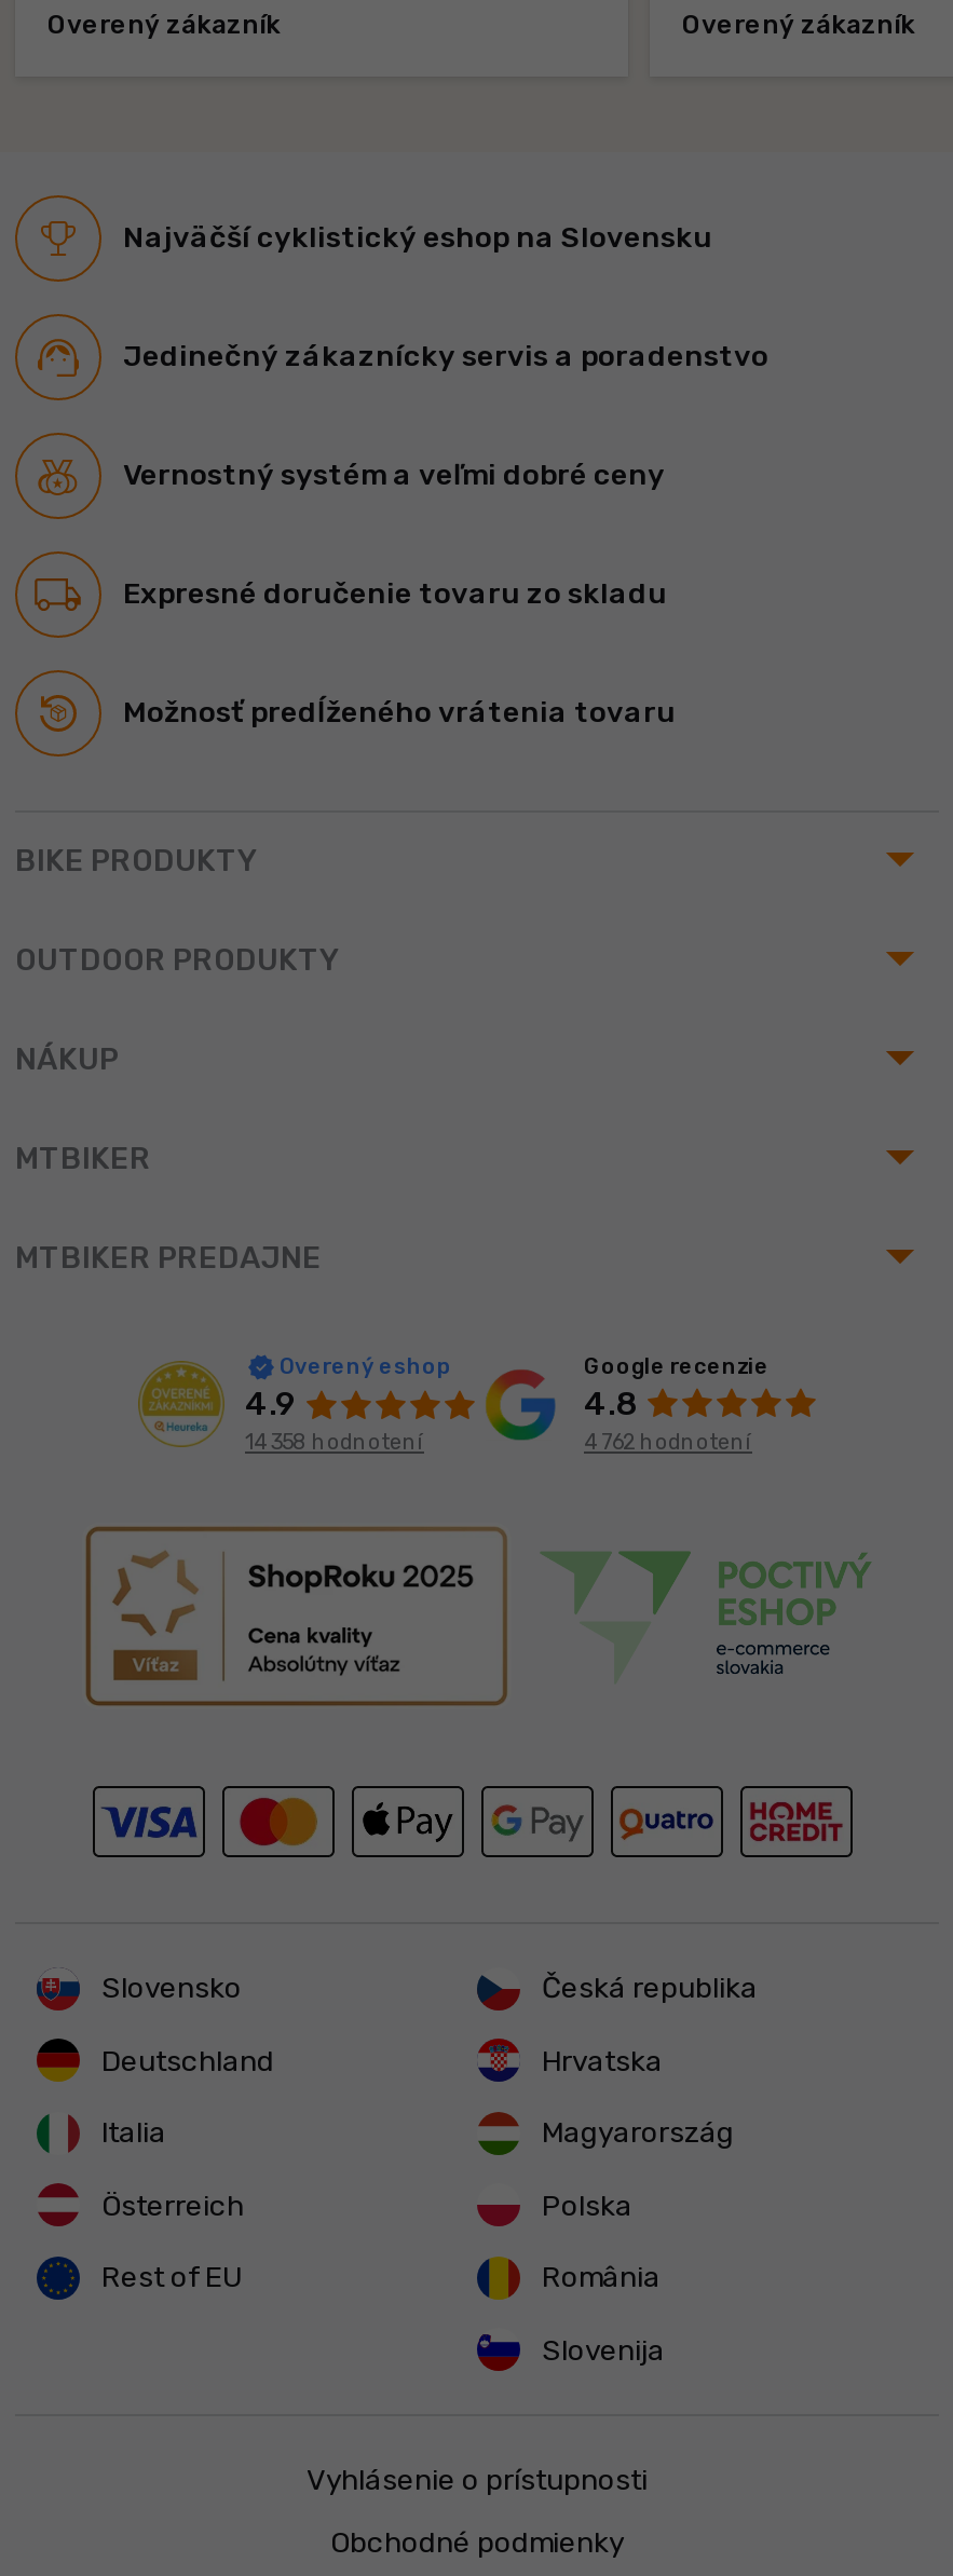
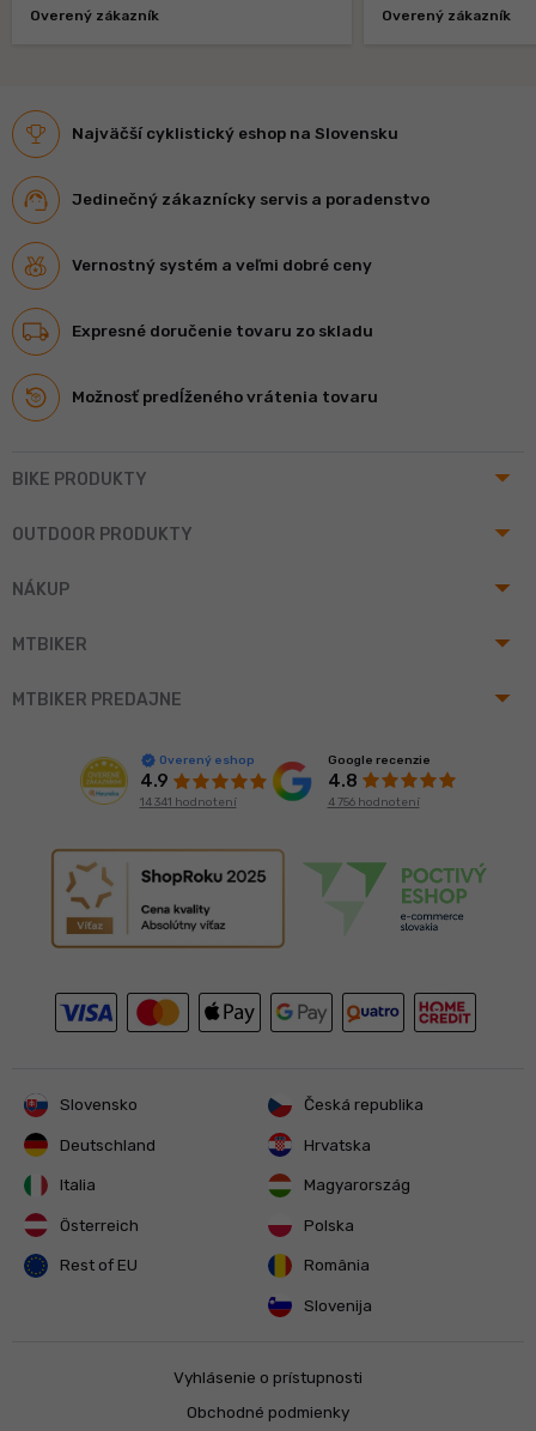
- 14 358 hodnotení
+ 14 341 hodnotení

- 4 762 hodnotení
+ 4 756 hodnotení
